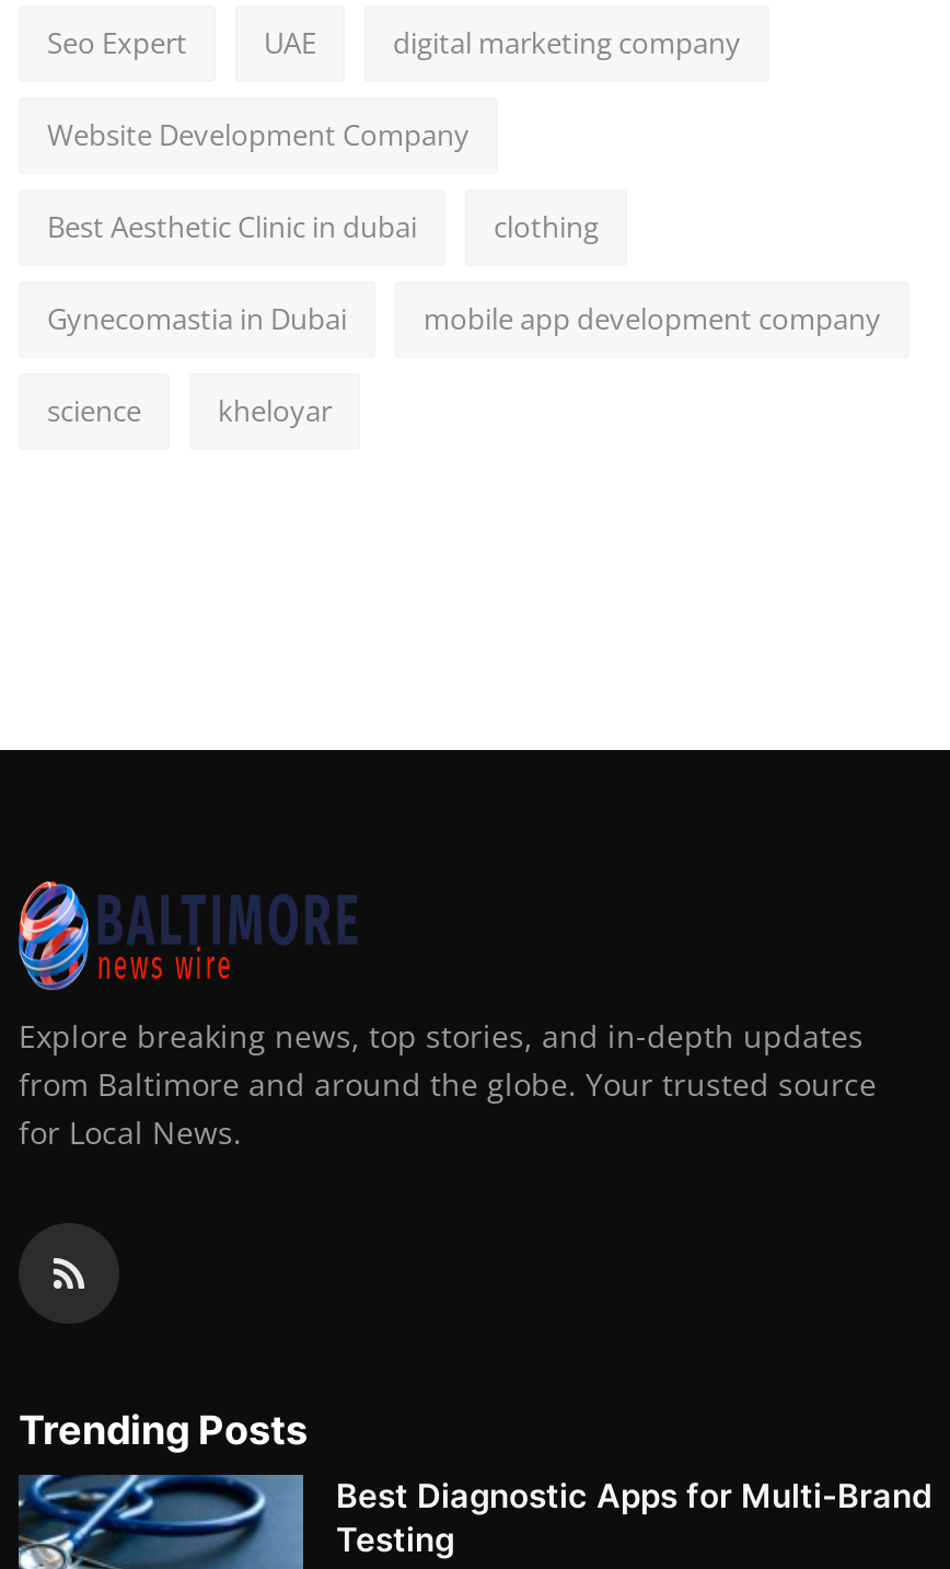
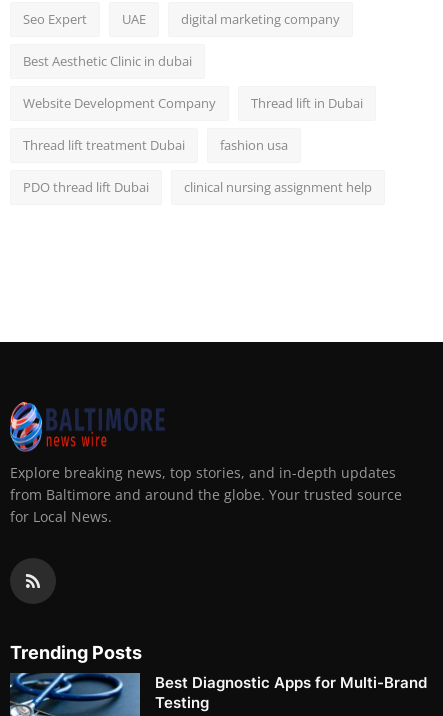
moved down: Website Development Company

moved up: Best Aesthetic Clinic in dubai

- clothing
+ Thread lift in Dubai

- Gynecomastia in Dubai
- mobile app development company
+ Thread lift treatment Dubai
+ fashion usa

- science
- kheloyar
+ PDO thread lift Dubai
+ clinical nursing assignment help
